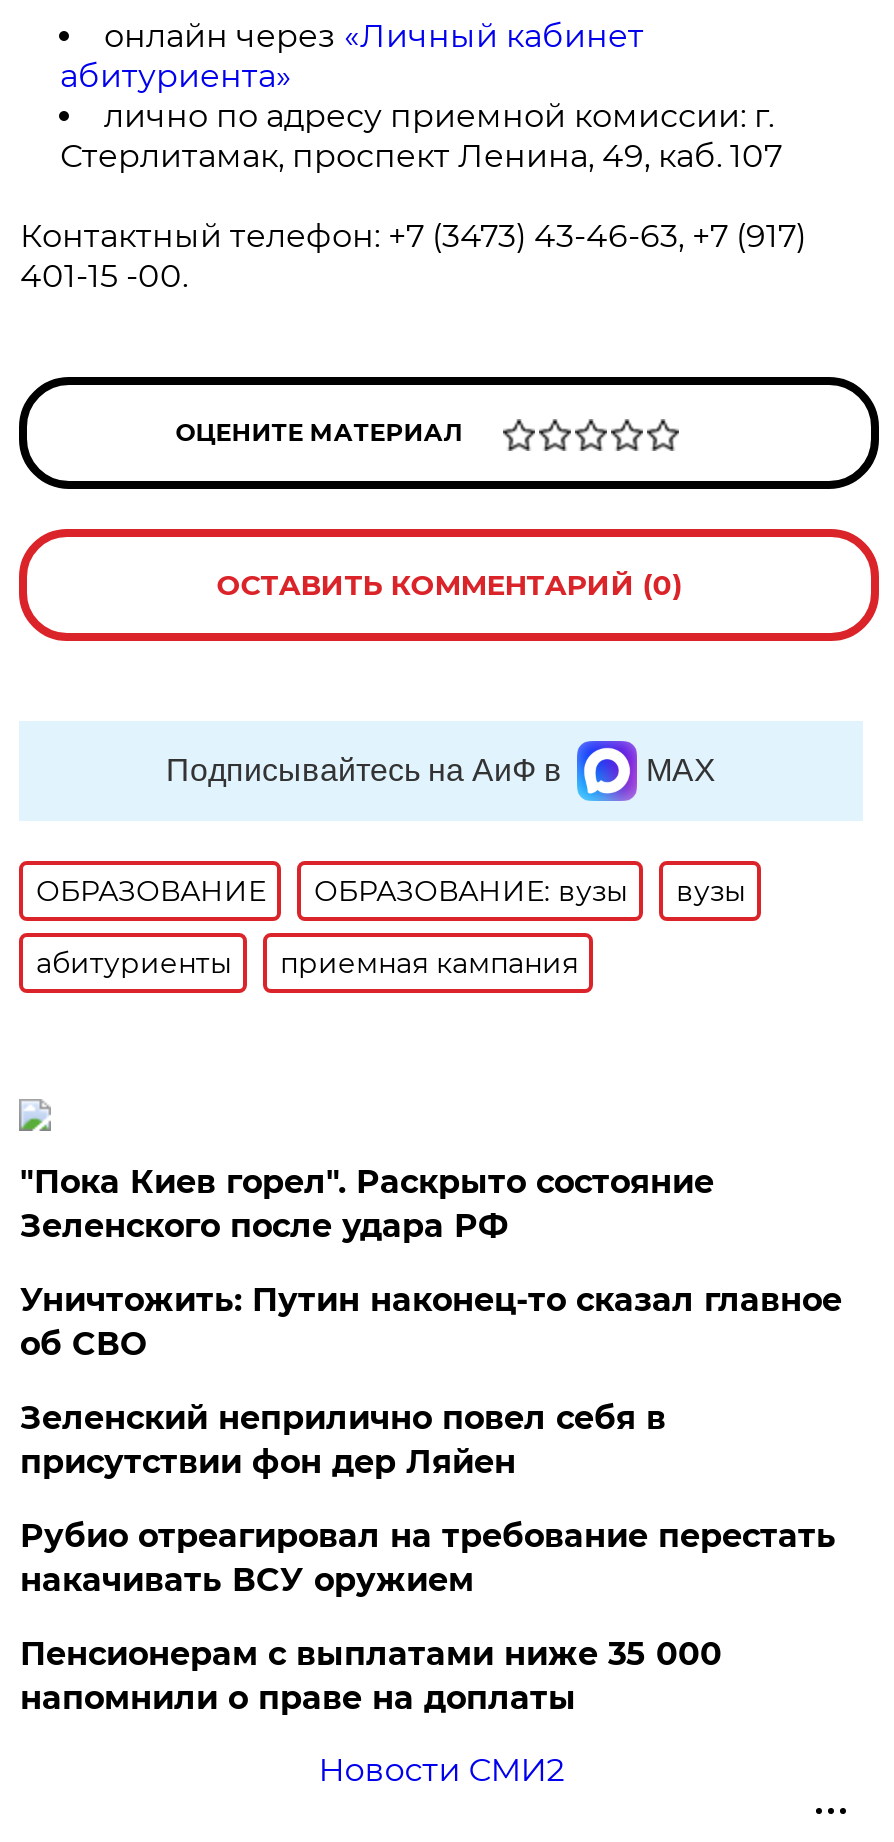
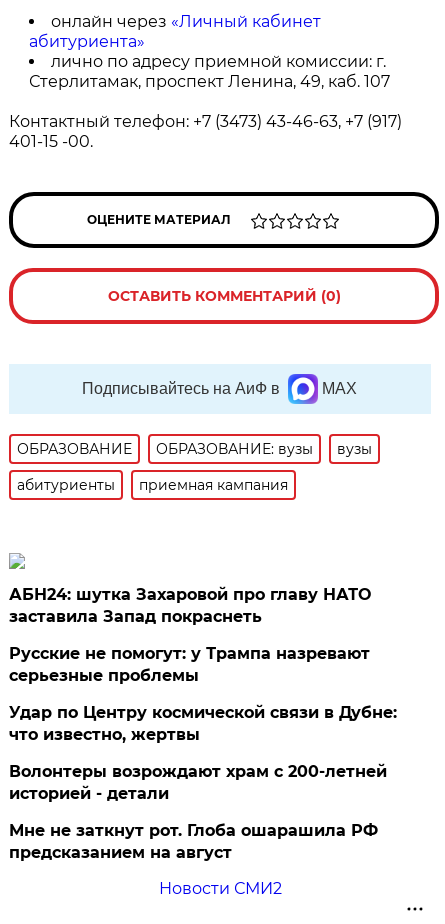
- "Пока Киев горел". Раскрыто состояние
- Зеленского после удара РФ
+ АБН24: шутка Захаровой про главу НАТО
+ заставила Запад покраснеть

- Уничтожить: Путин наконец-то сказал главное
- об СВО
+ Русские не помогут: у Трампа назревают
+ серьезные проблемы

- Зеленский неприлично повел cебя в
- присутствии фон дер Ляйен
+ Удар по Центру космической связи в Дубне:
+ что известно, жертвы

- Рубио отреагировал на требование перестать
- накачивать ВСУ оружием
+ Волонтеры возрождают храм с 200-летней
+ историей - детали

- Пенсионерам с выплатами ниже 35 000
- напомнили о праве на доплаты
+ Мне не заткнут рот. Глоба ошарашила РФ
+ предсказанием на август
